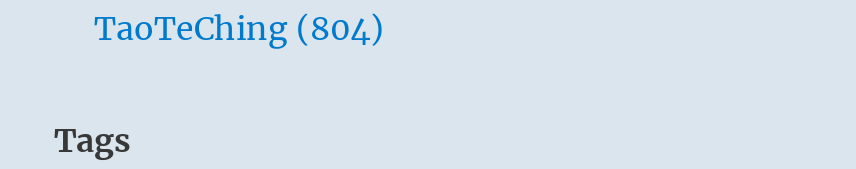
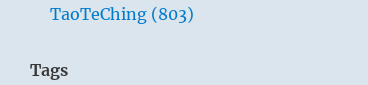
- TaoTeChing (804)
+ TaoTeChing (803)
